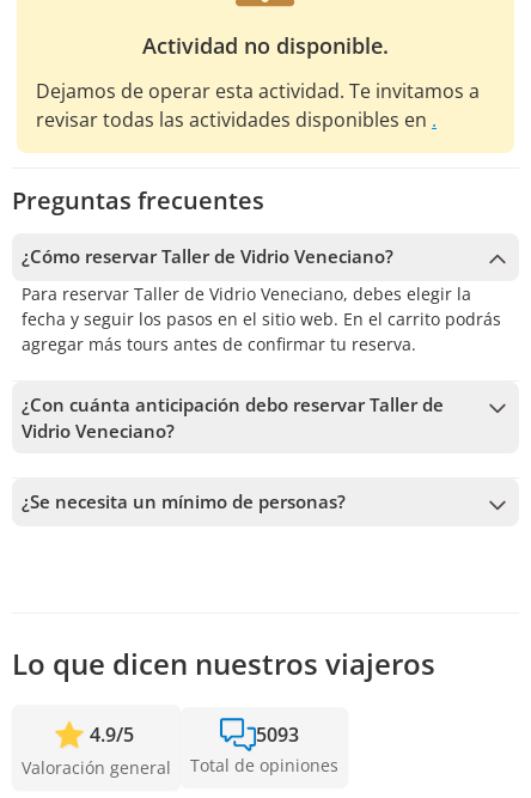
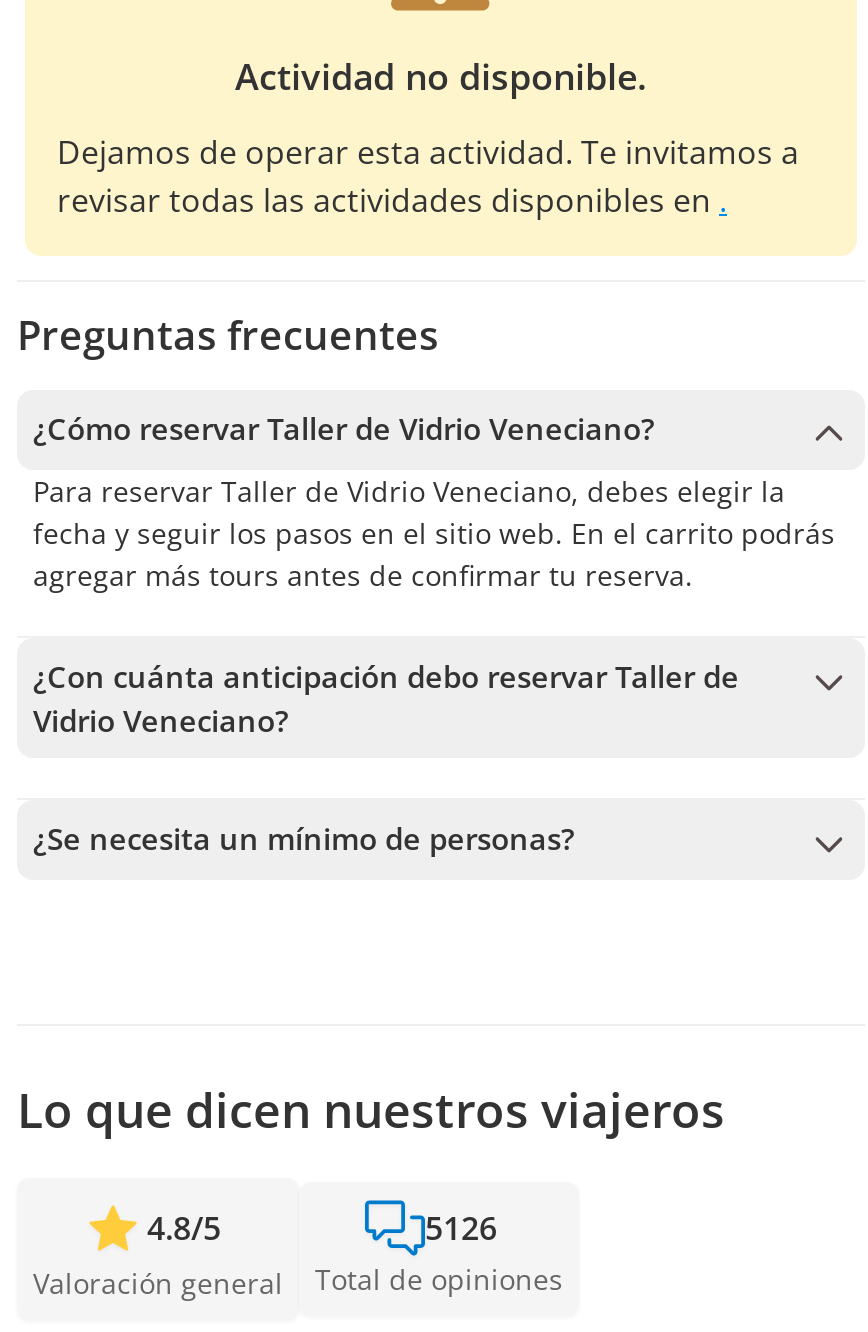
- 4.9/5
+ 4.8/5

- 5093
+ 5126
